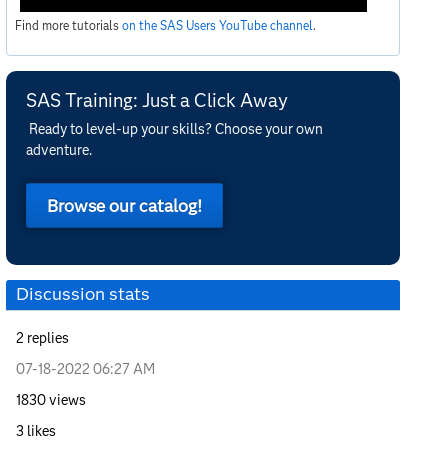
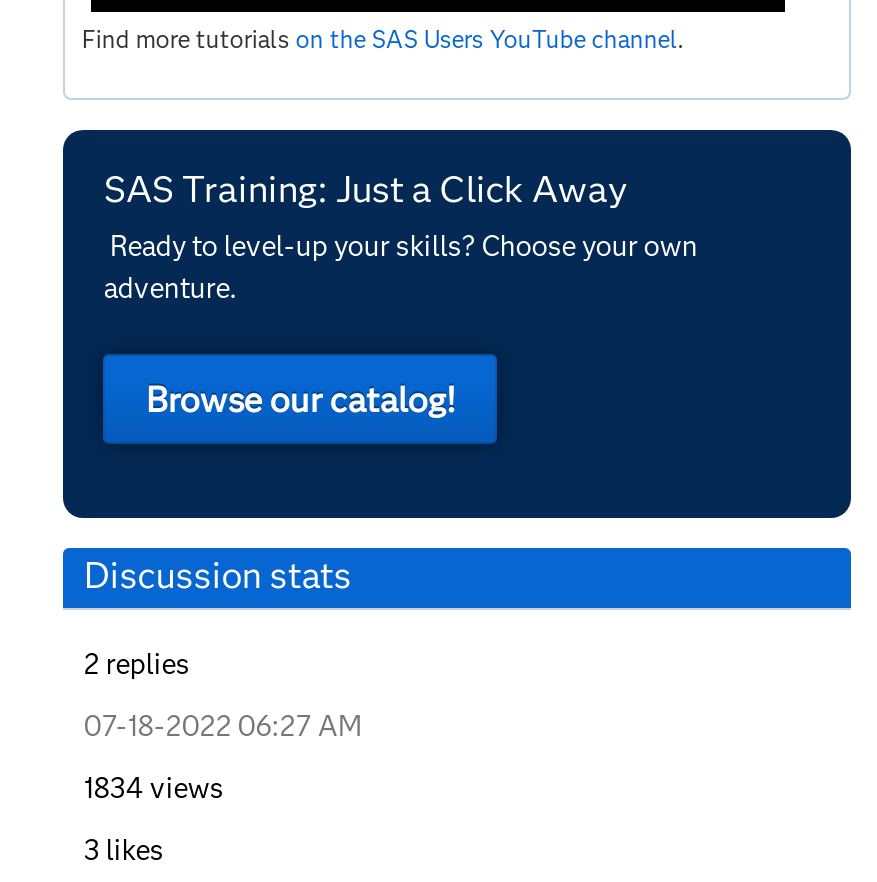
- 1830 views
+ 1834 views
